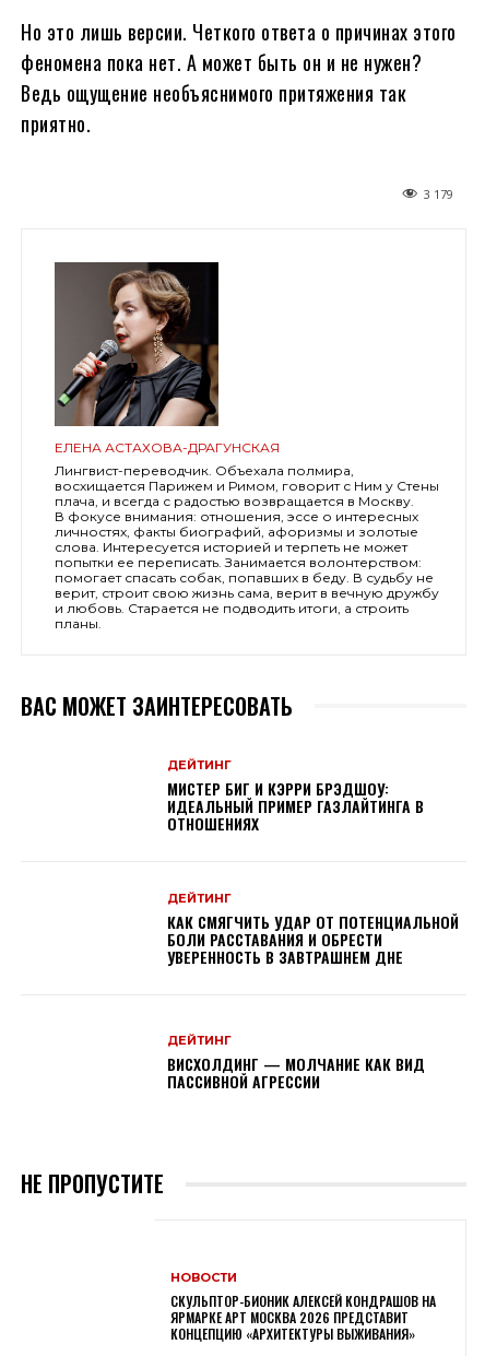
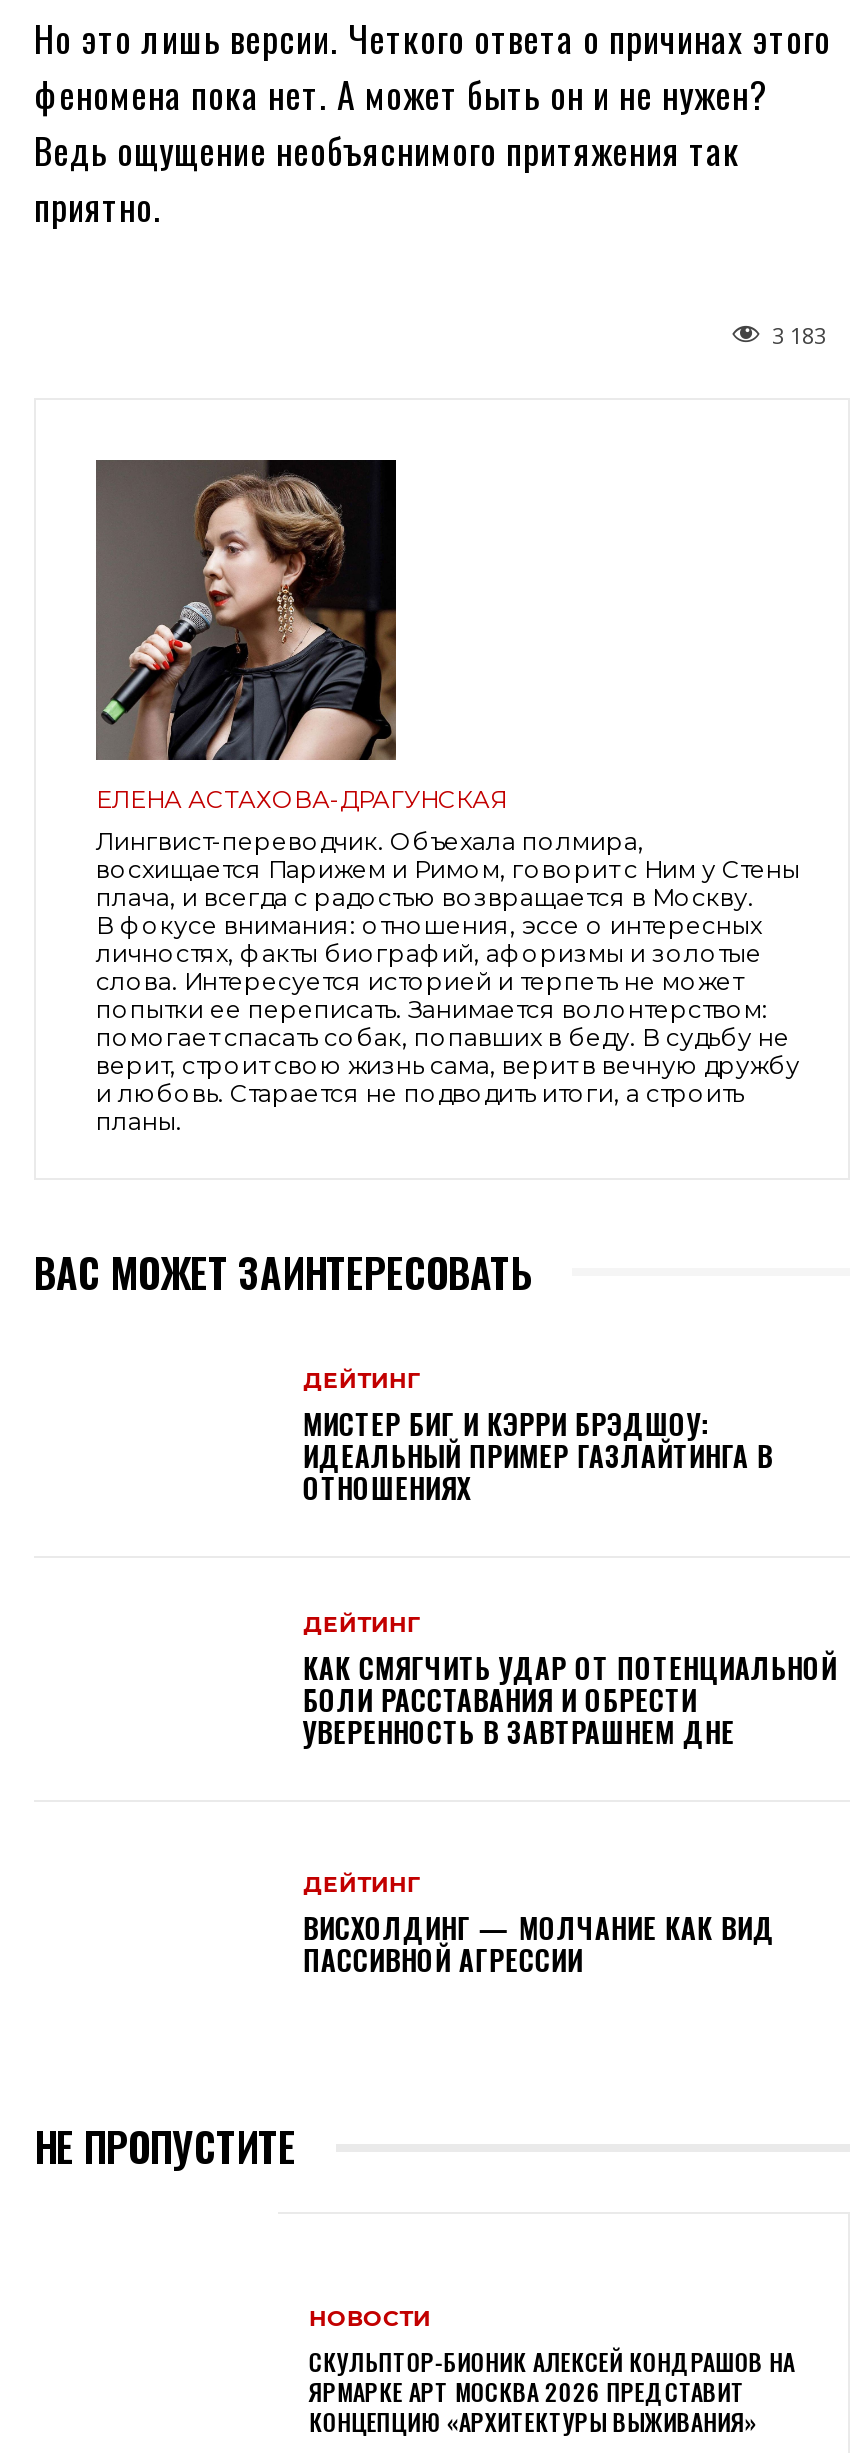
- 3 179
+ 3 183
